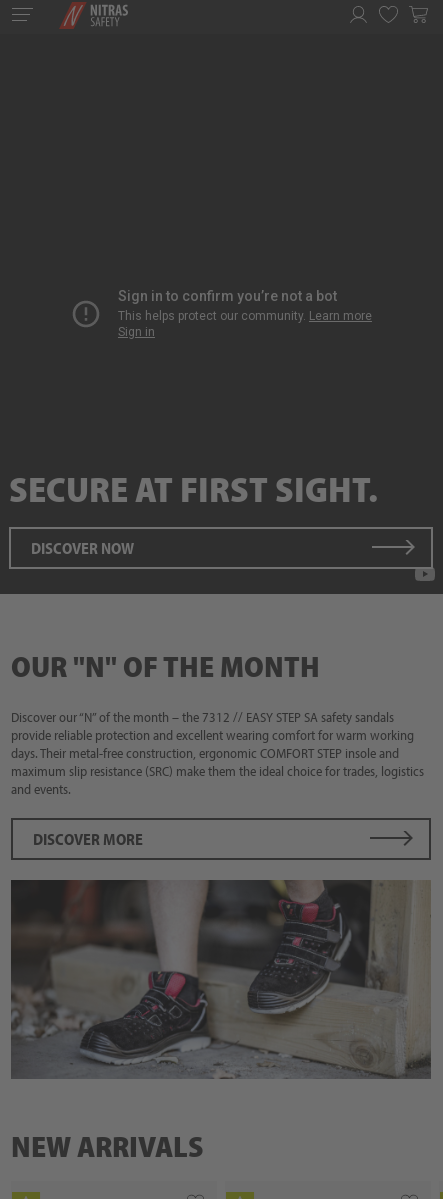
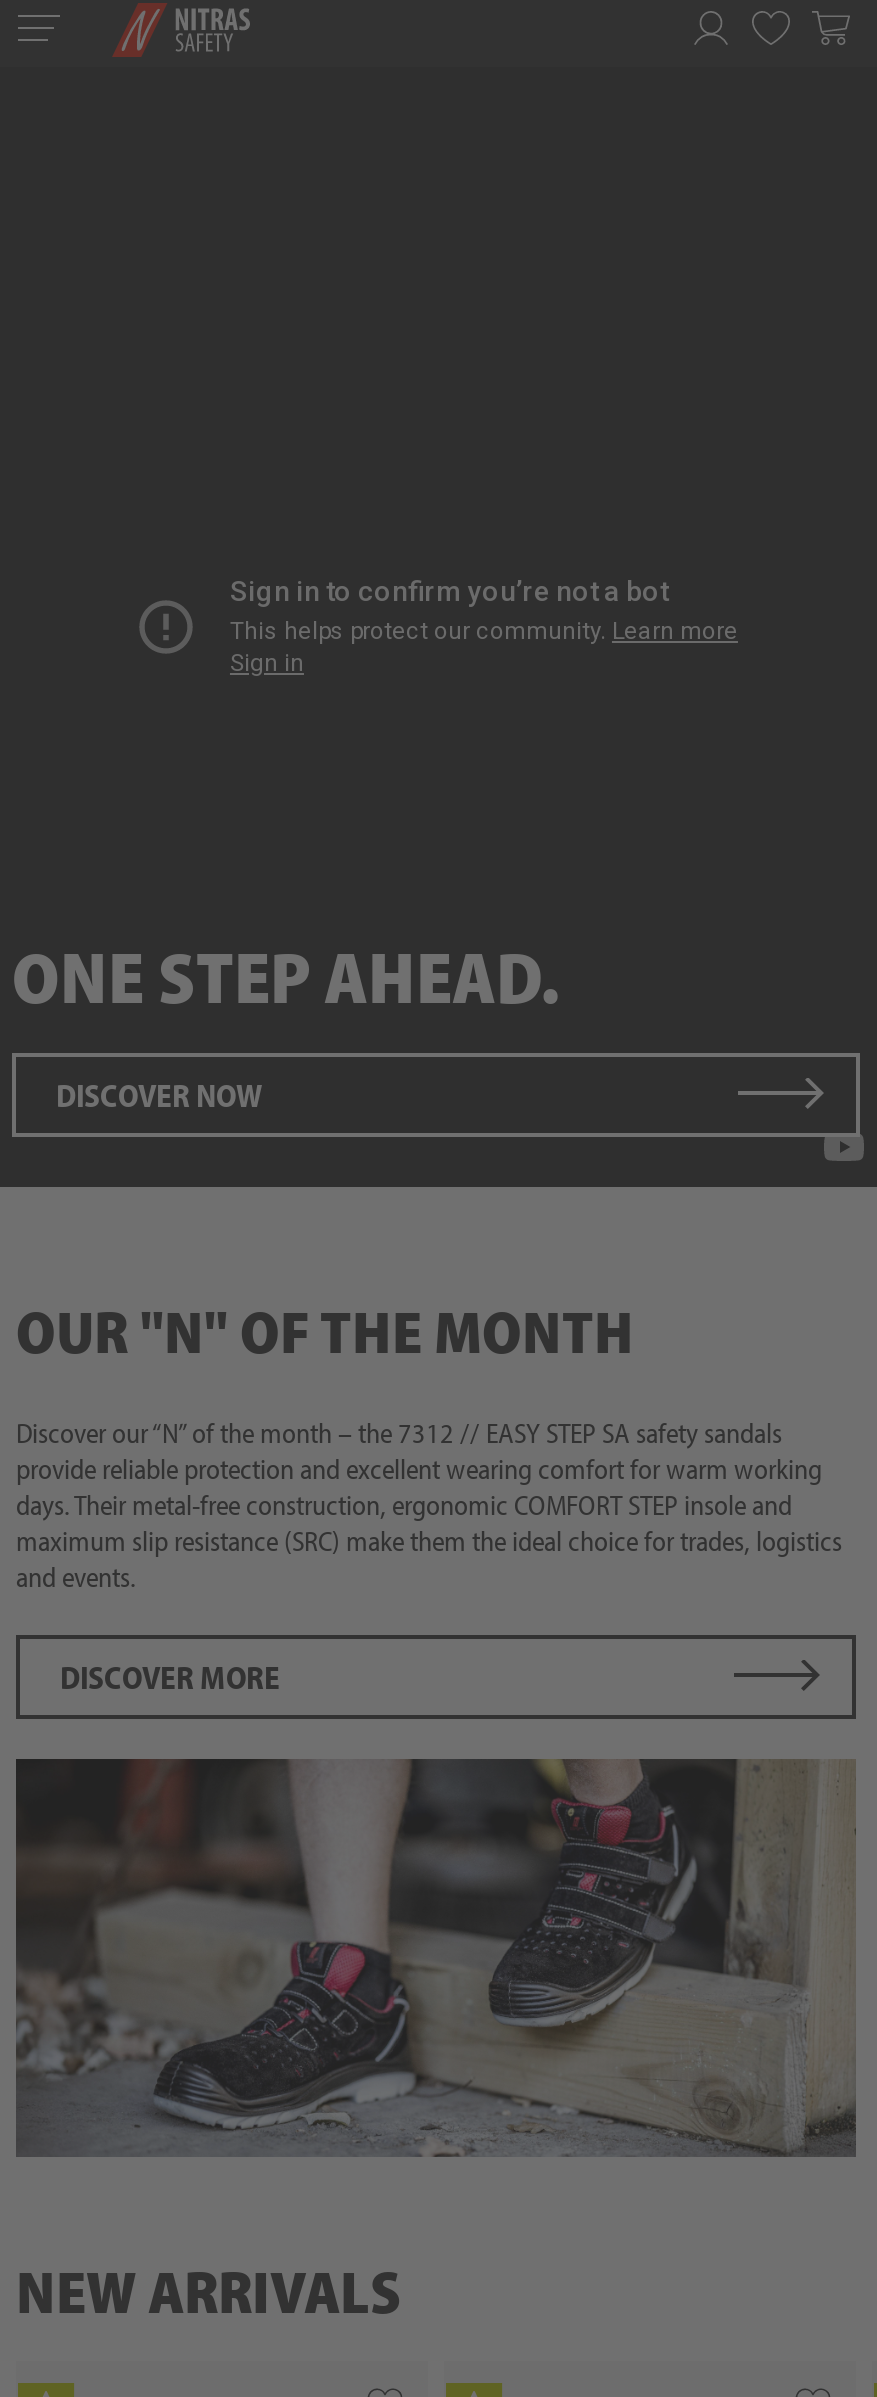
- SECURE AT FIRST SIGHT.
+ ONE STEP AHEAD.
